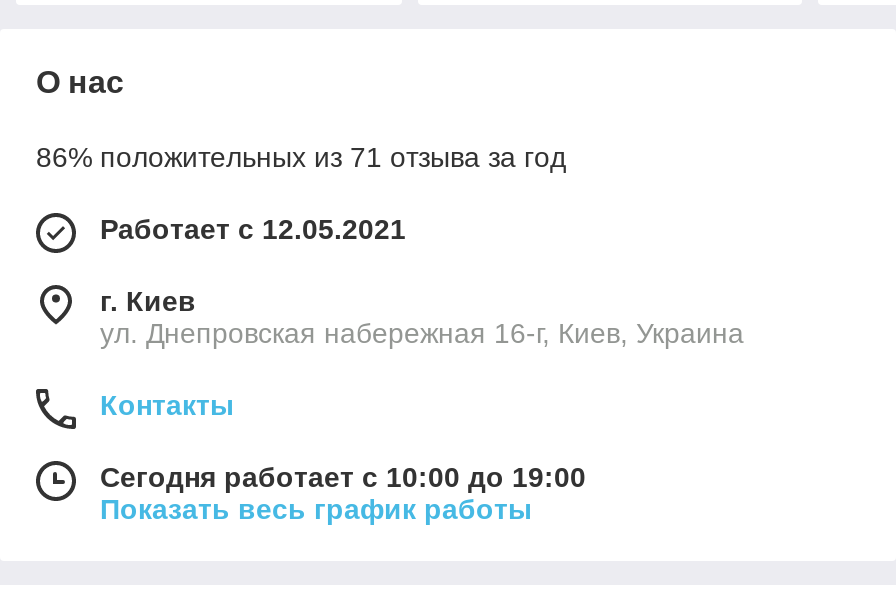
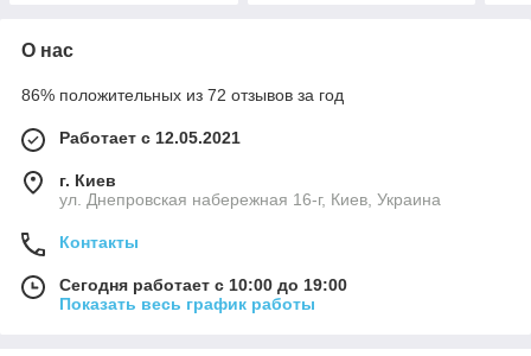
- 86% положительных из 71 отзыва за год
+ 86% положительных из 72 отзывов за год
